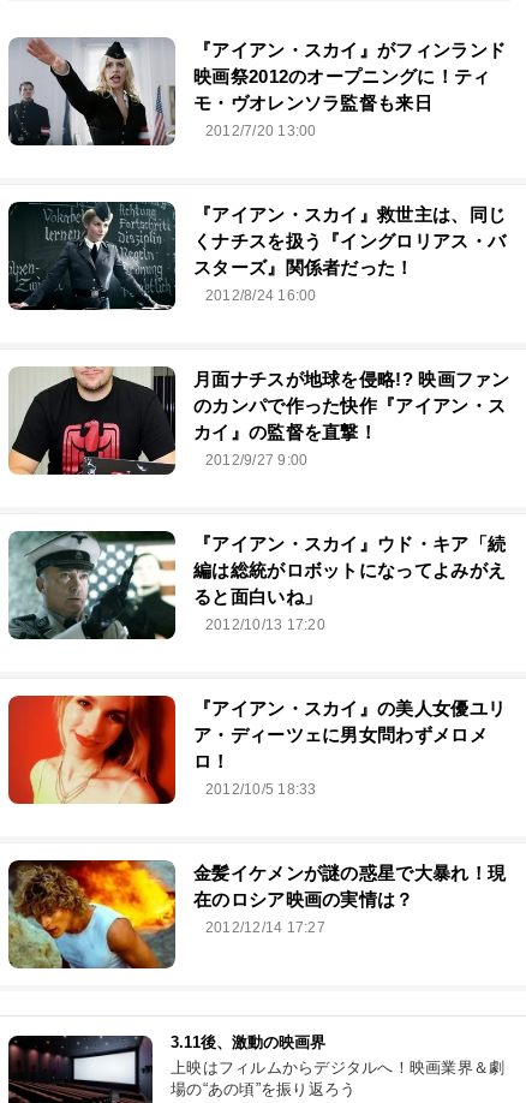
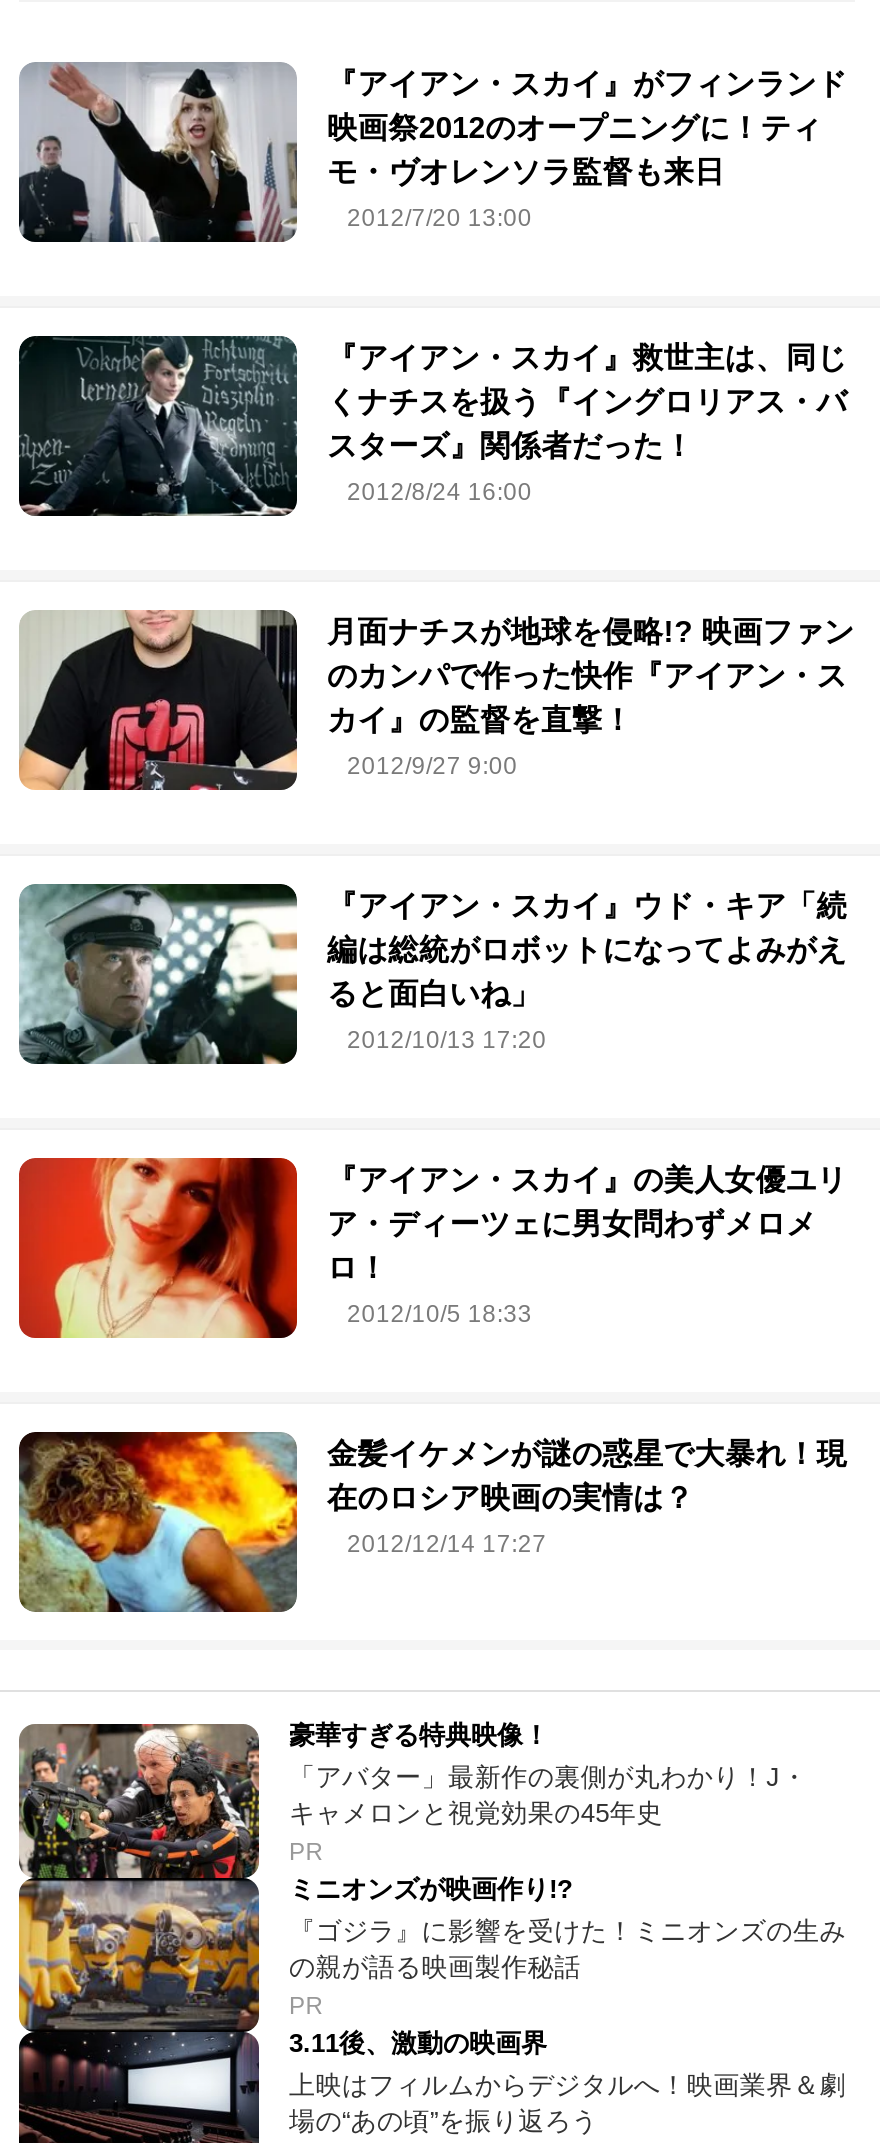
+ [image]
+ 豪華すぎる特典映像！
+ 「アバター」最新作の裏側が丸わかり！J・
+ キャメロンと視覚効果の45年史
+ PR
+ ミニオンズが映画作り!?
+ 『ゴジラ』に影響を受けた！ミニオンズの生み
+ の親が語る映画製作秘話
+ PR
